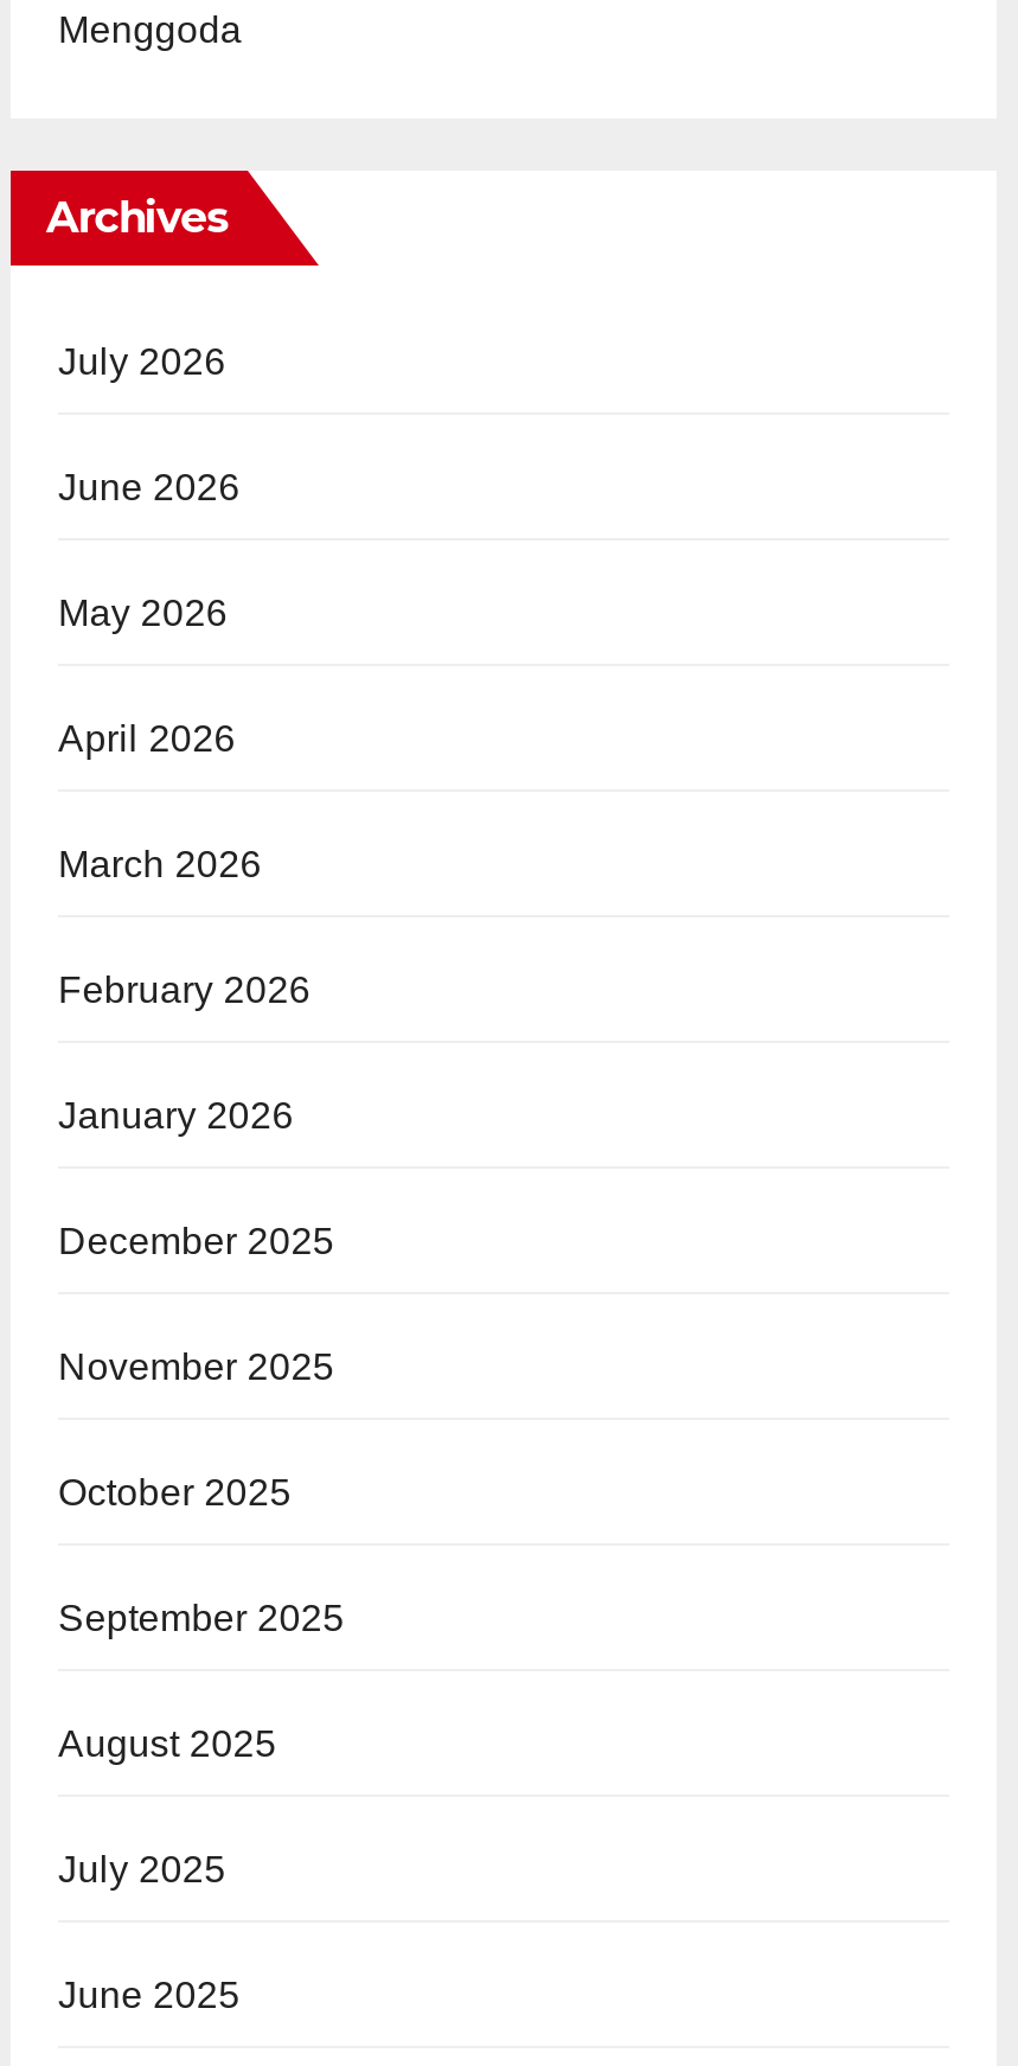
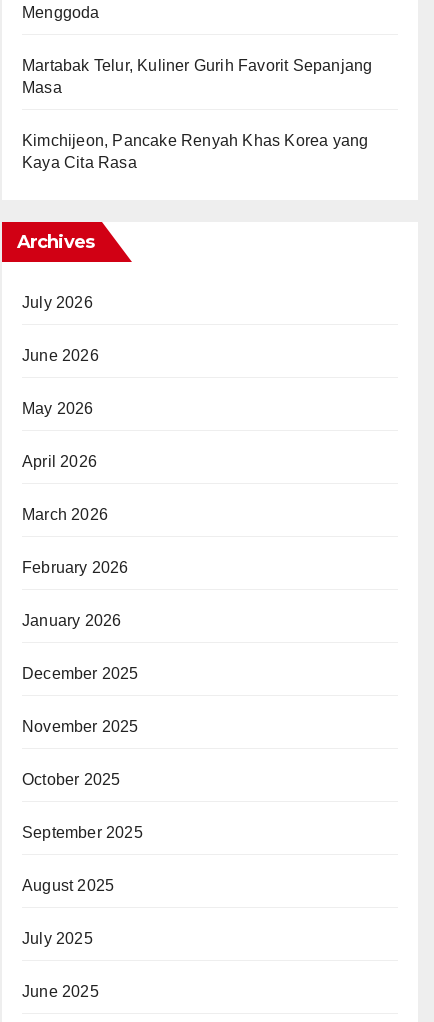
+ Martabak Telur, Kuliner Gurih Favorit Sepanjang
+ Masa
+ Kimchijeon, Pancake Renyah Khas Korea yang
+ Kaya Cita Rasa
